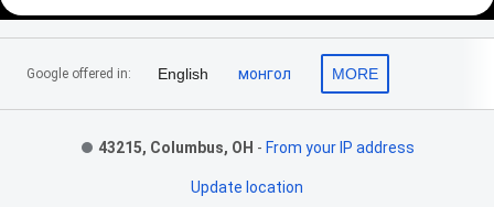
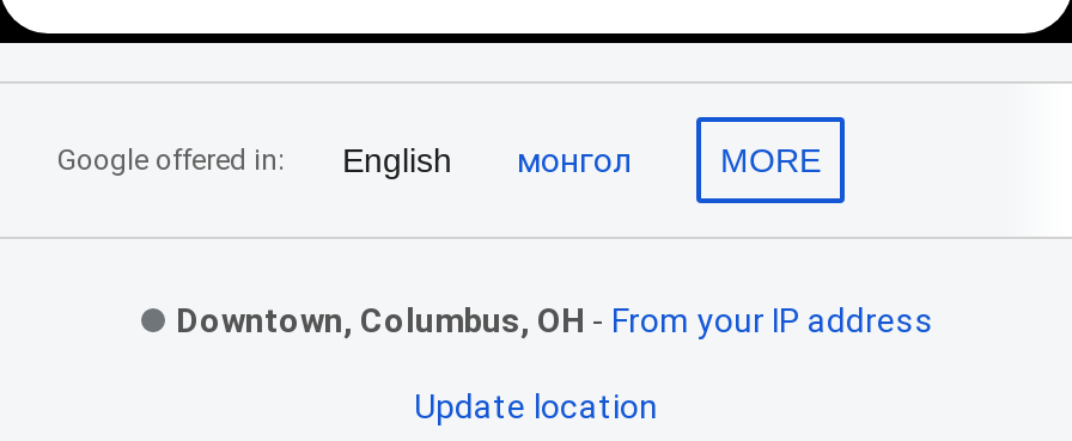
- 43215, Columbus, OH - From your IP address
+ Downtown, Columbus, OH - From your IP address
